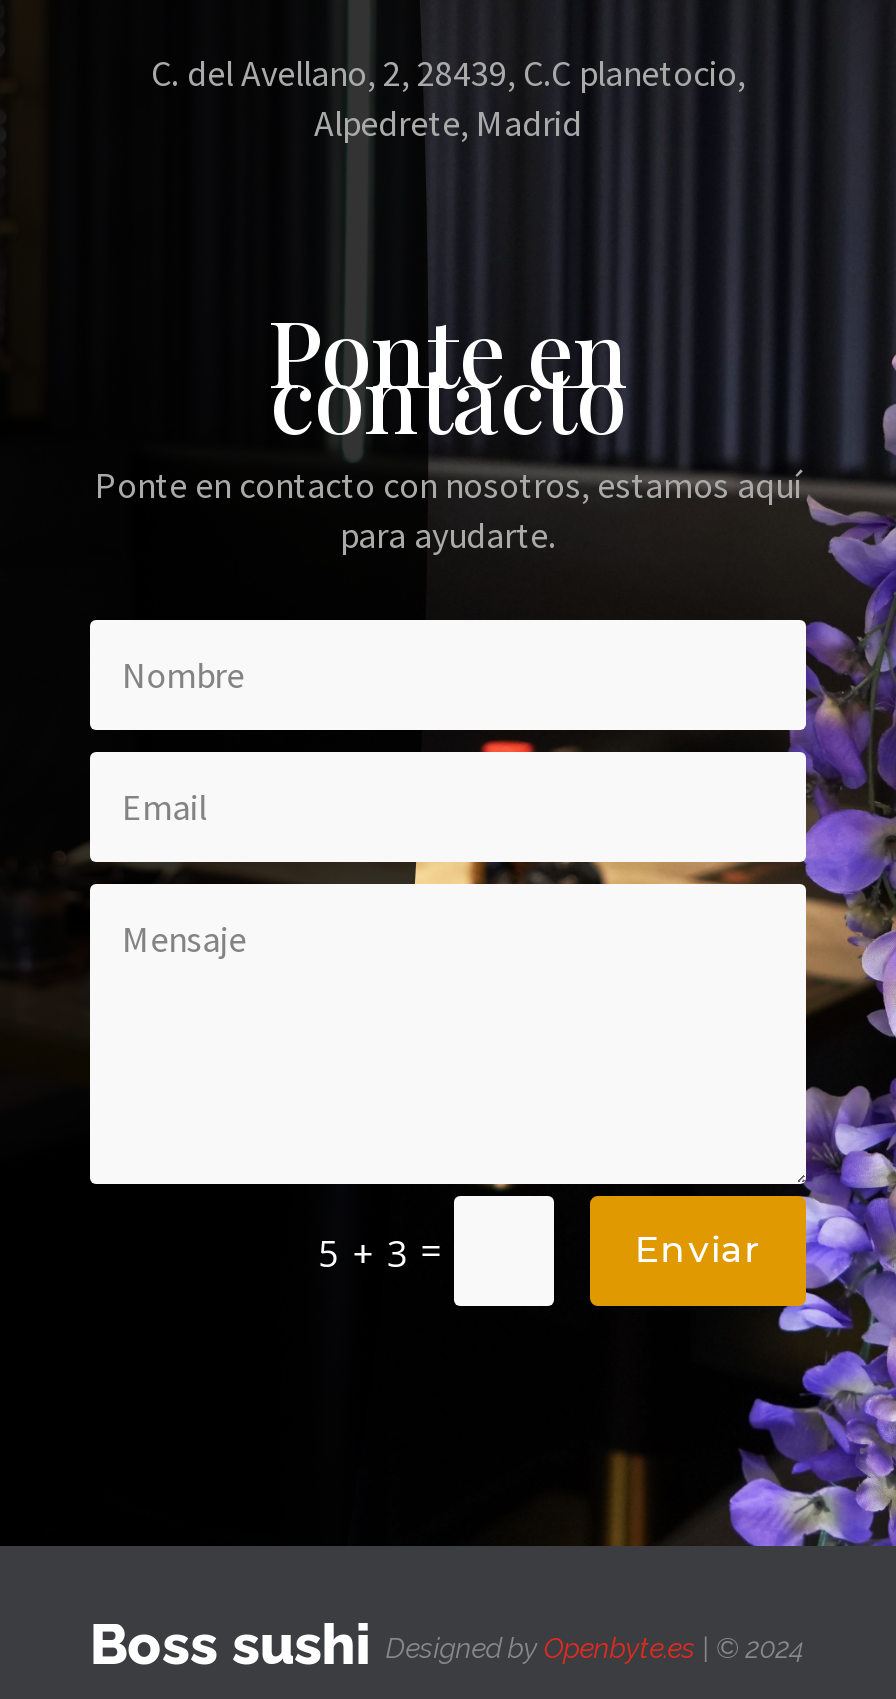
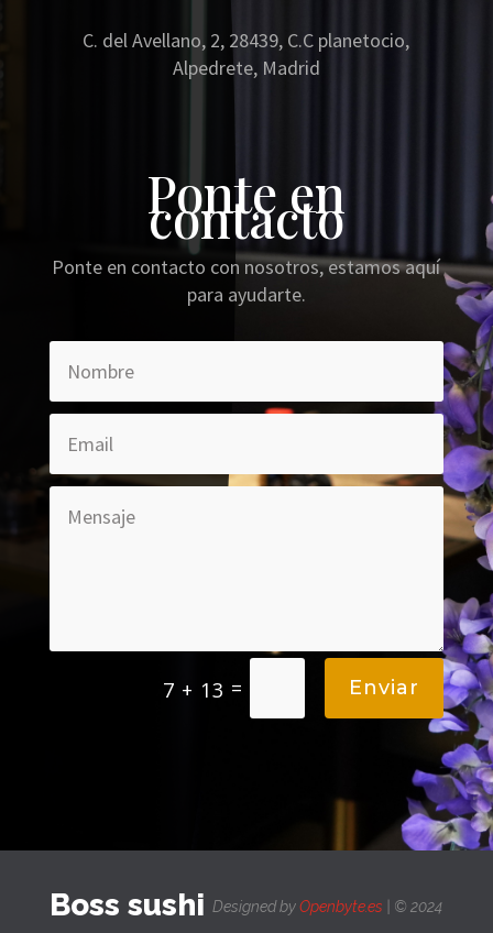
- 5 + 3 =
+ 7 + 13 =
